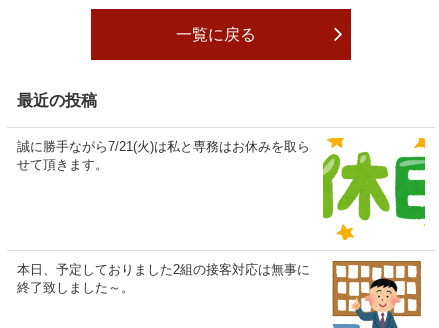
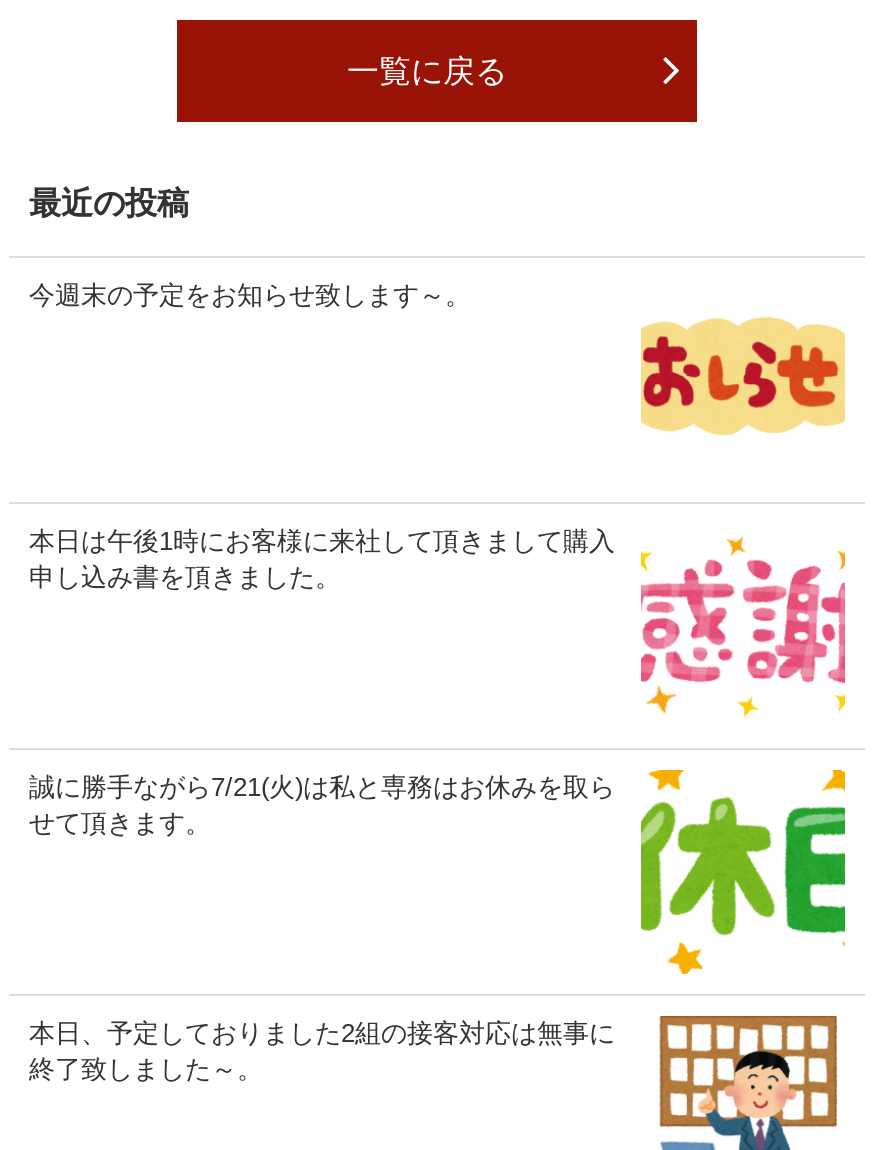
+ 今週末の予定をお知らせ致します～。

+ [image]
+ 本日は午後1時にお客様に来社して頂きまして購入
+ 申し込み書を頂きました。

+ [image]
